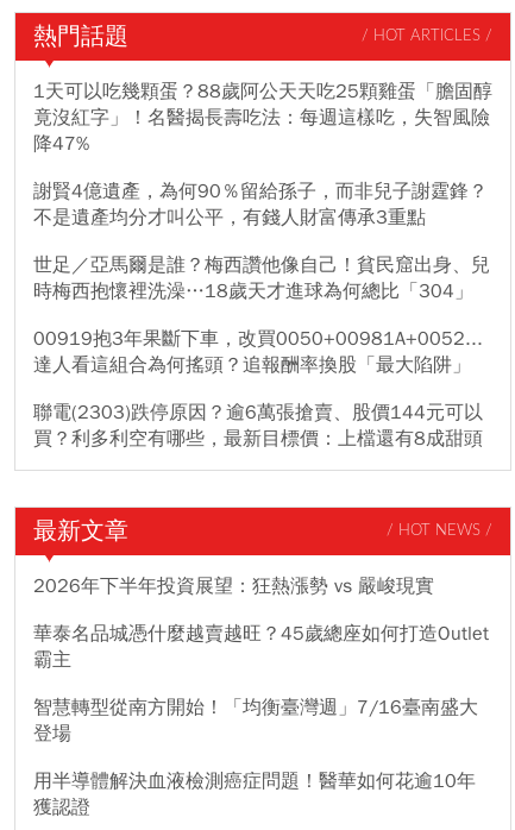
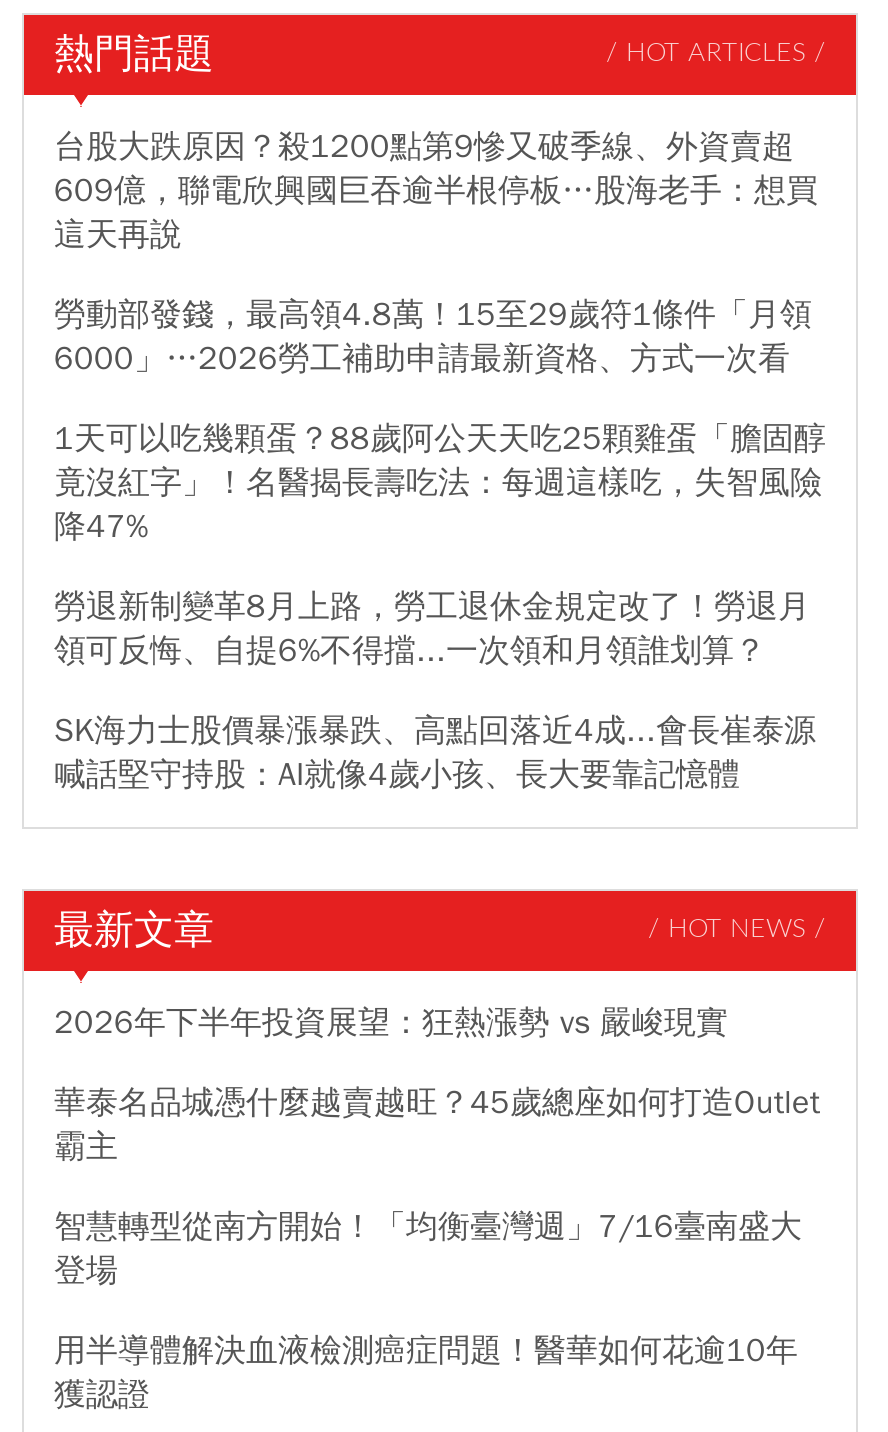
+ 台股大跌原因？殺1200點第9慘又破季線、外資賣超
+ 609億，聯電欣興國巨吞逾半根停板…股海老手：想買
+ 這天再說
+ 勞動部發錢，最高領4.8萬！15至29歲符1條件「月領
+ 6000」…2026勞工補助申請最新資格、方式一次看

moved down: 1天可以吃幾顆蛋？88歲阿公天天吃25顆雞蛋「膽固醇 | 竟沒紅字」！名醫揭長壽吃法：每週這樣吃，失智風險 | 降47%

- 謝賢4億遺產，為何90％留給孫子，而非兒子謝霆鋒？
- 不是遺產均分才叫公平，有錢人財富傳承3重點
- 世足／亞馬爾是誰？梅西讚他像自己！貧民窟出身、兒
- 時梅西抱懷裡洗澡…18歲天才進球為何總比「304」
- 00919抱3年果斷下車，改買0050+00981A+0052...
- 達人看這組合為何搖頭？追報酬率換股「最大陷阱」
- 聯電(2303)跌停原因？逾6萬張搶賣、股價144元可以
- 買？利多利空有哪些，最新目標價：上檔還有8成甜頭
+ 勞退新制變革8月上路，勞工退休金規定改了！勞退月
+ 領可反悔、自提6%不得擋...一次領和月領誰划算？
+ SK海力士股價暴漲暴跌、高點回落近4成...會長崔泰源
+ 喊話堅守持股：AI就像4歲小孩、長大要靠記憶體
